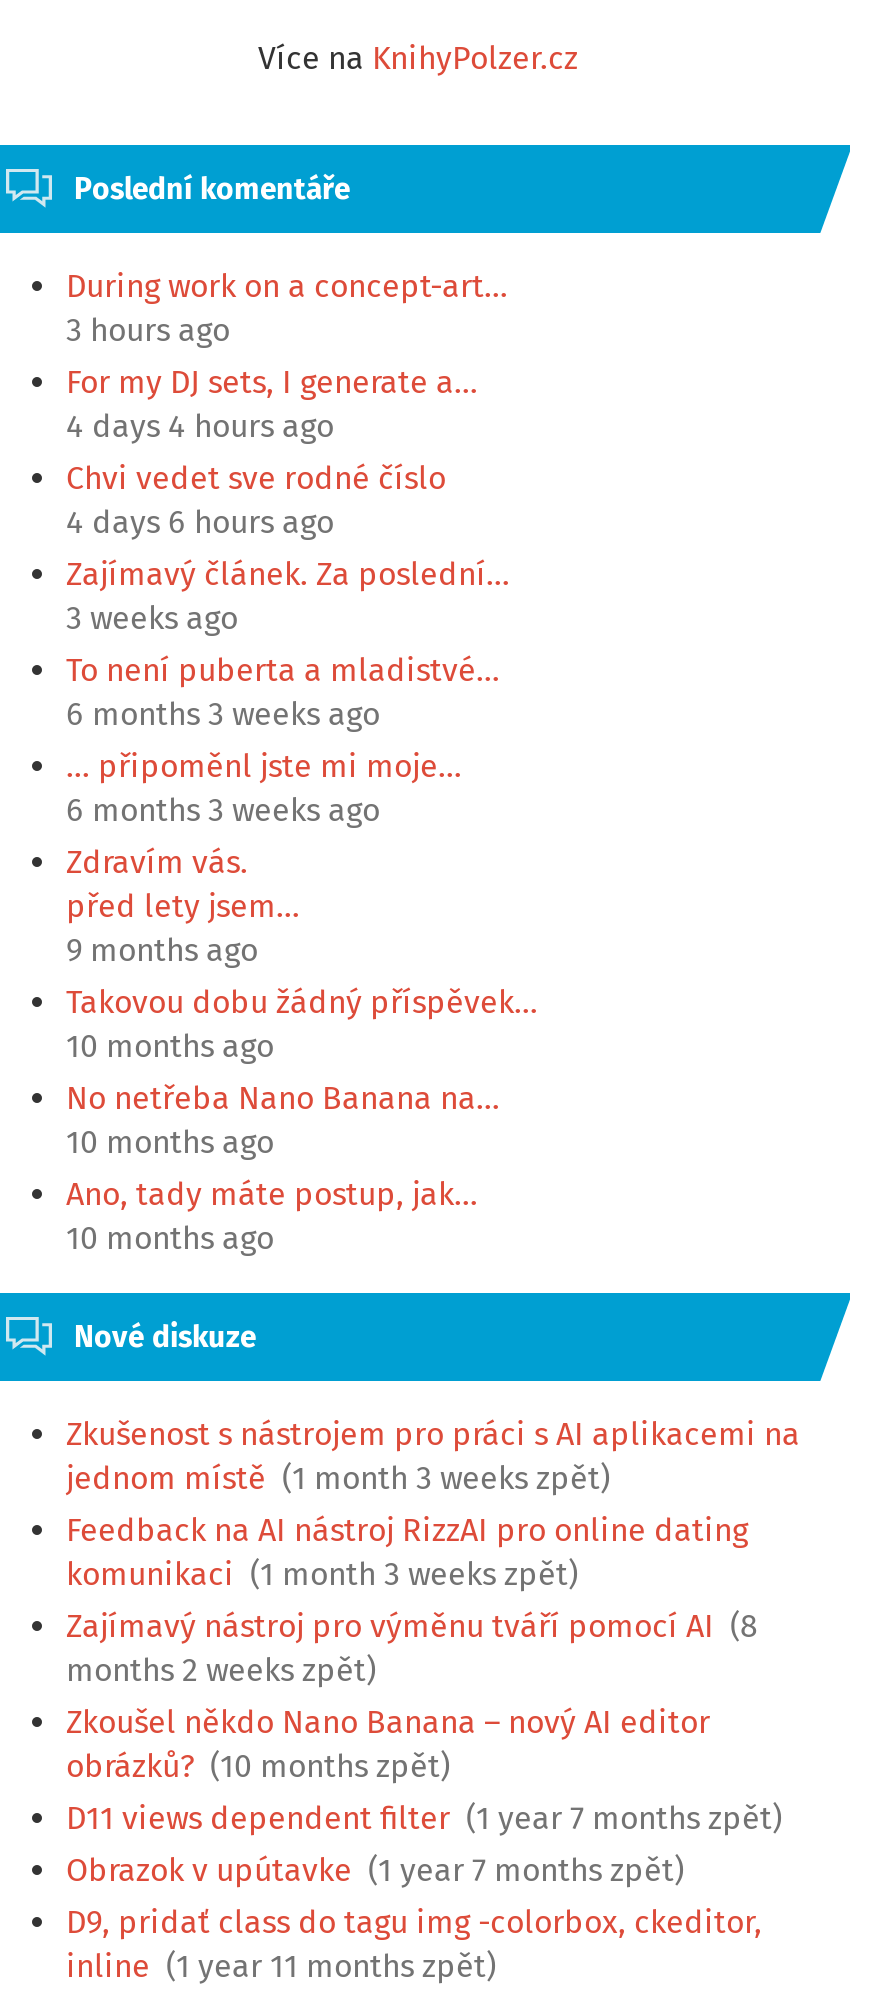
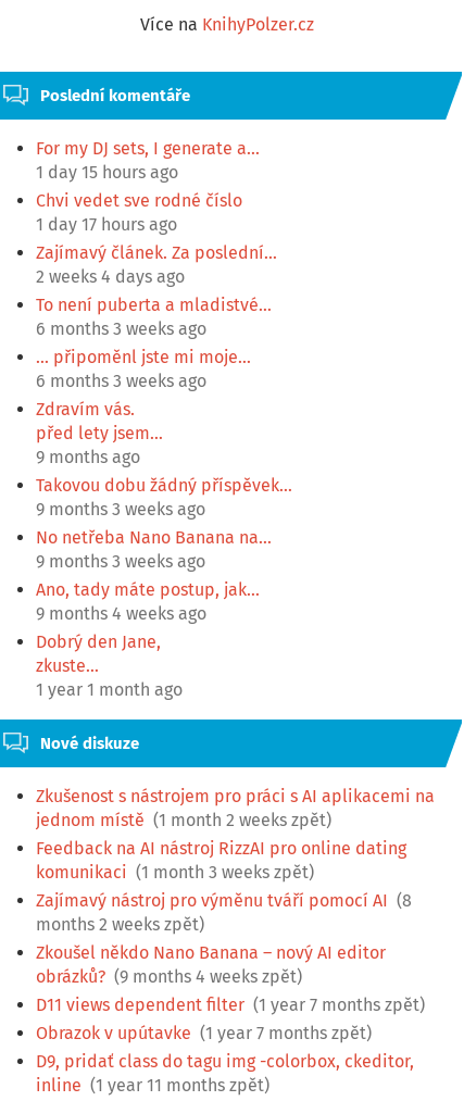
- During work on a concept-art…
- 3 hours ago

moved up: For my DJ sets, I generate a…

- 4 days 4 hours ago
+ 1 day 15 hours ago

moved up: Chvi vedet sve rodné číslo

- 4 days 6 hours ago
+ 1 day 17 hours ago

moved up: Zajímavý článek. Za poslední…

- 3 weeks ago
+ 2 weeks 4 days ago

moved up: To není puberta a mladistvé… | 6 months 3 weeks ago | ... připoměnl jste mi moje… | 6 months 3 weeks ago | Zdravím vás. | před lety jsem… | 9 months ago | Takovou dobu žádný příspěvek…

- 10 months ago
+ 9 months 3 weeks ago

moved up: No netřeba Nano Banana na…

- 10 months ago
+ 9 months 3 weeks ago

moved up: Ano, tady máte postup, jak…

- 10 months ago
+ 9 months 4 weeks ago
+ Dobrý den Jane,
+ zkuste…
+ 1 year 1 month ago

- jednom místě (1 month 3 weeks zpět)
+ jednom místě (1 month 2 weeks zpět)

- obrázků? (10 months zpět)
+ obrázků? (9 months 4 weeks zpět)
